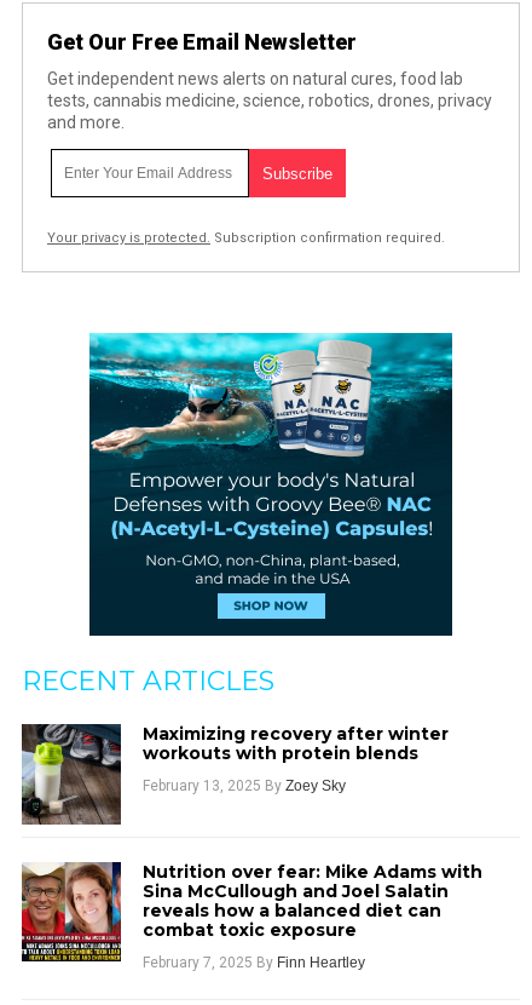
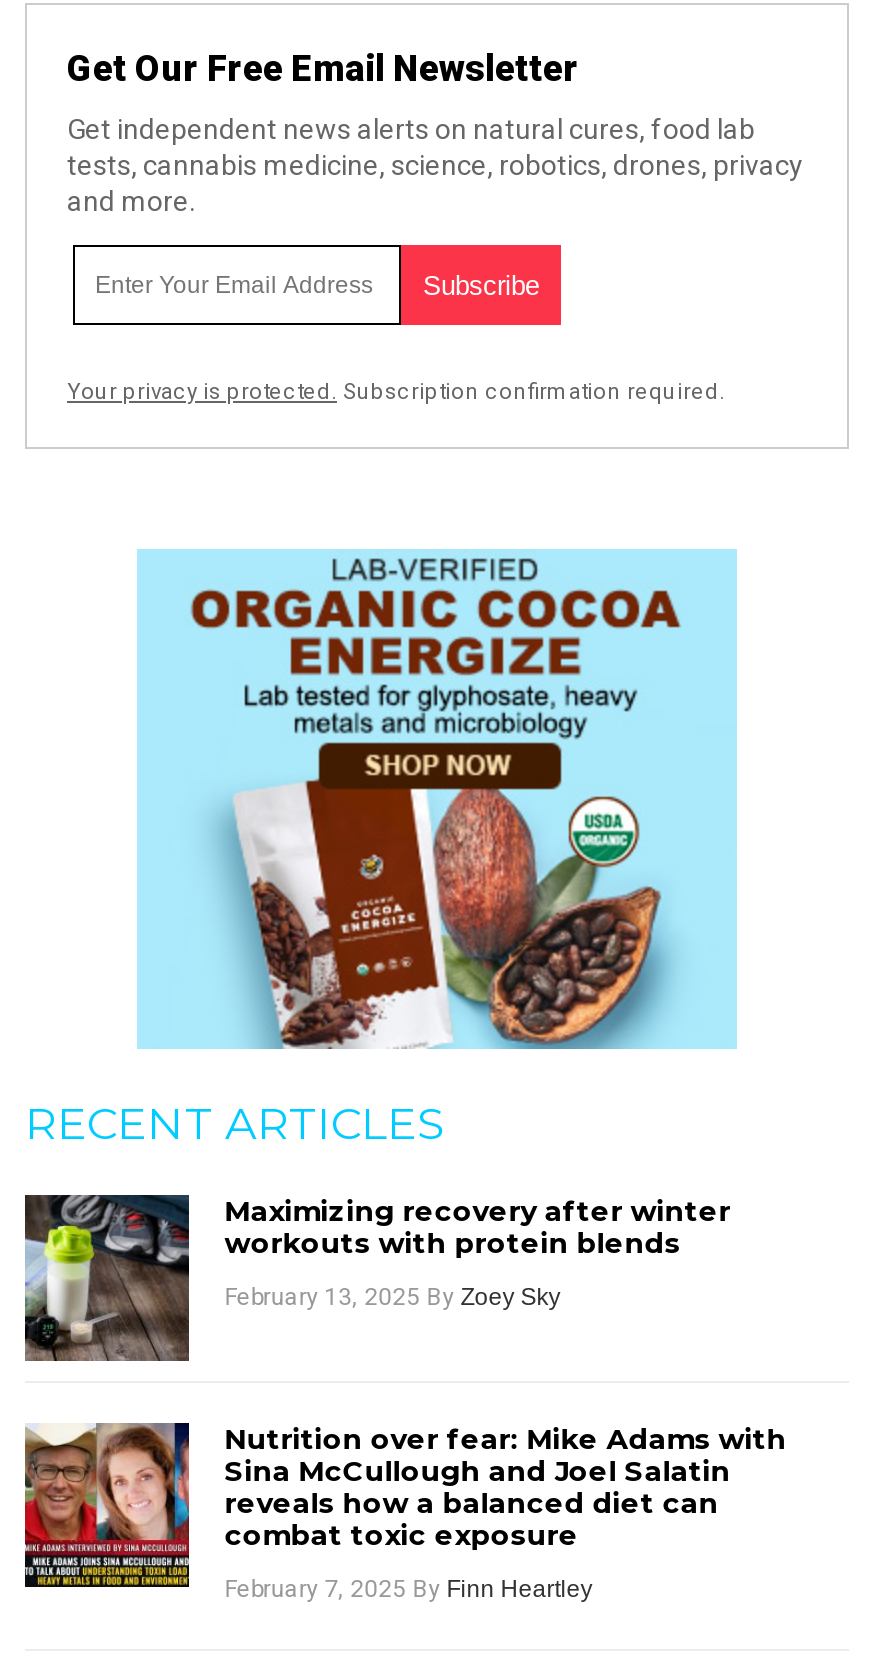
- [image]
+ [image]
